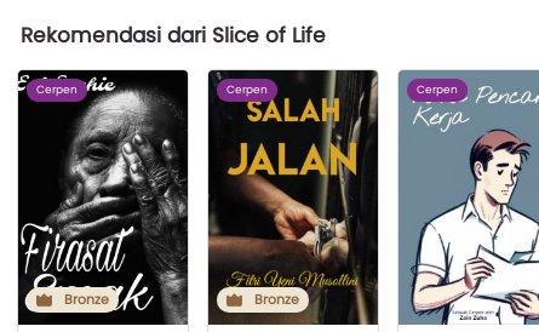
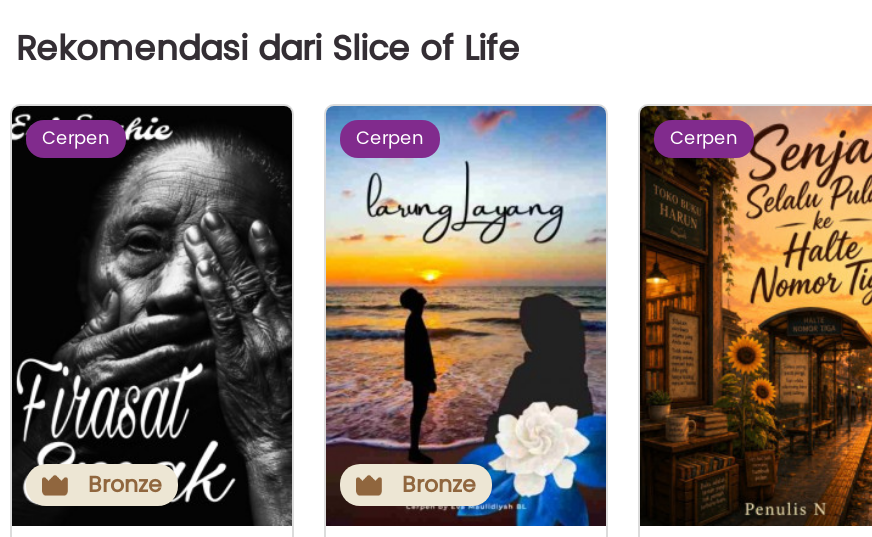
- [image]
+ [image]

- [image]
+ [image]
